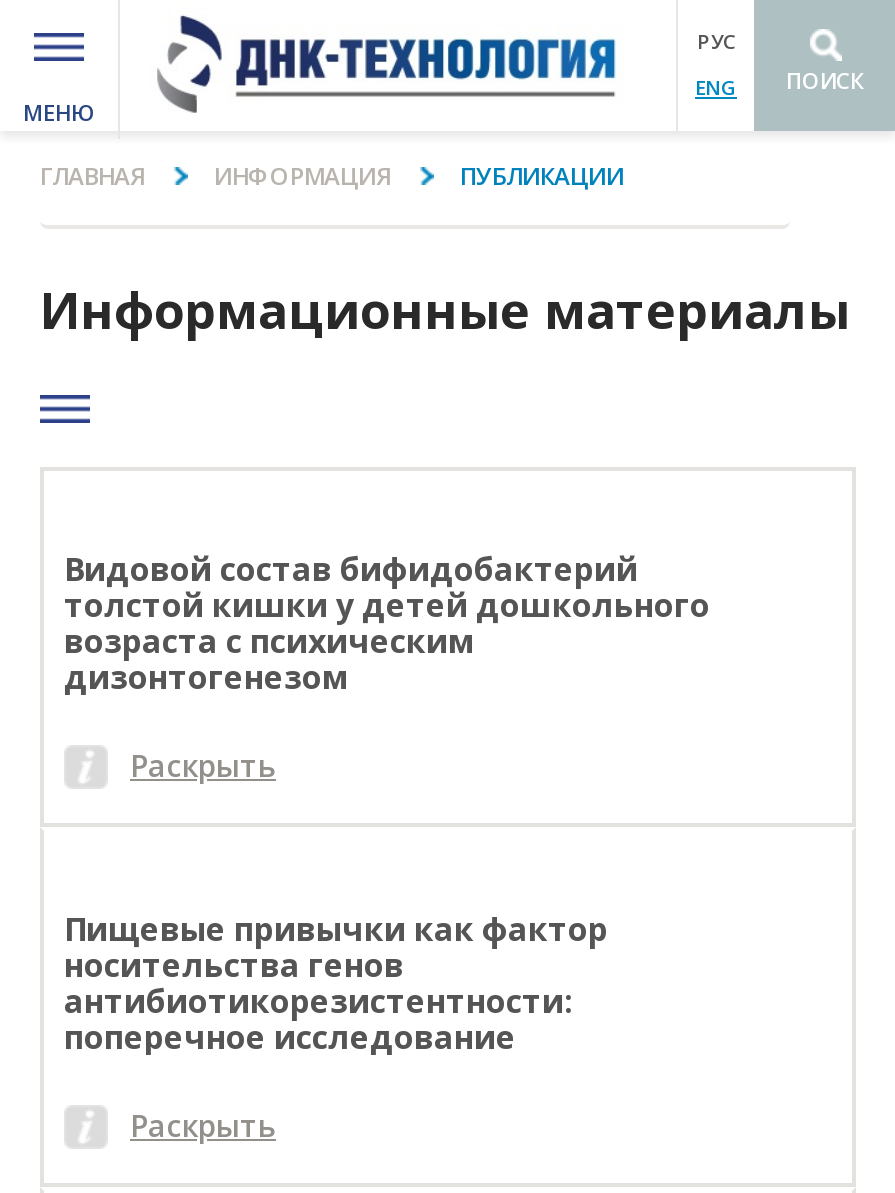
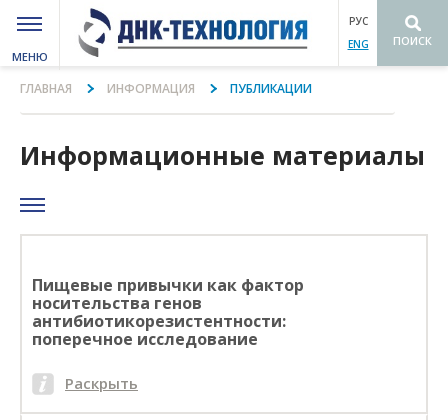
- Видовой состав бифидобактерий
- толстой кишки у детей дошкольного
- возраста с психическим
- дизонтогенезом
- Раскрыть
